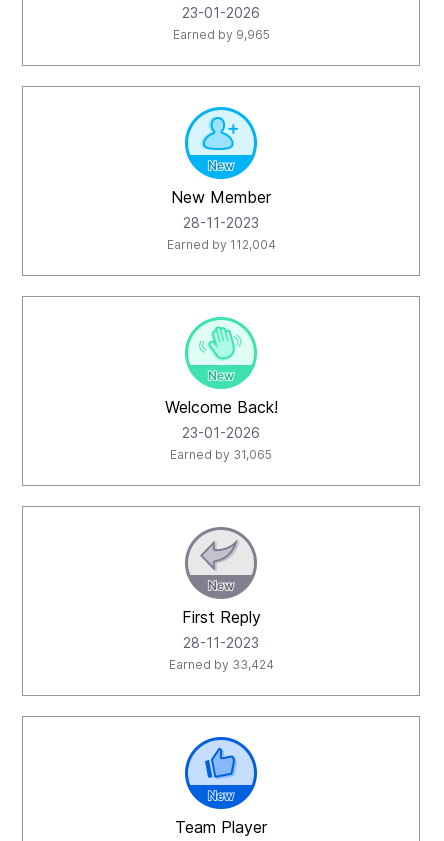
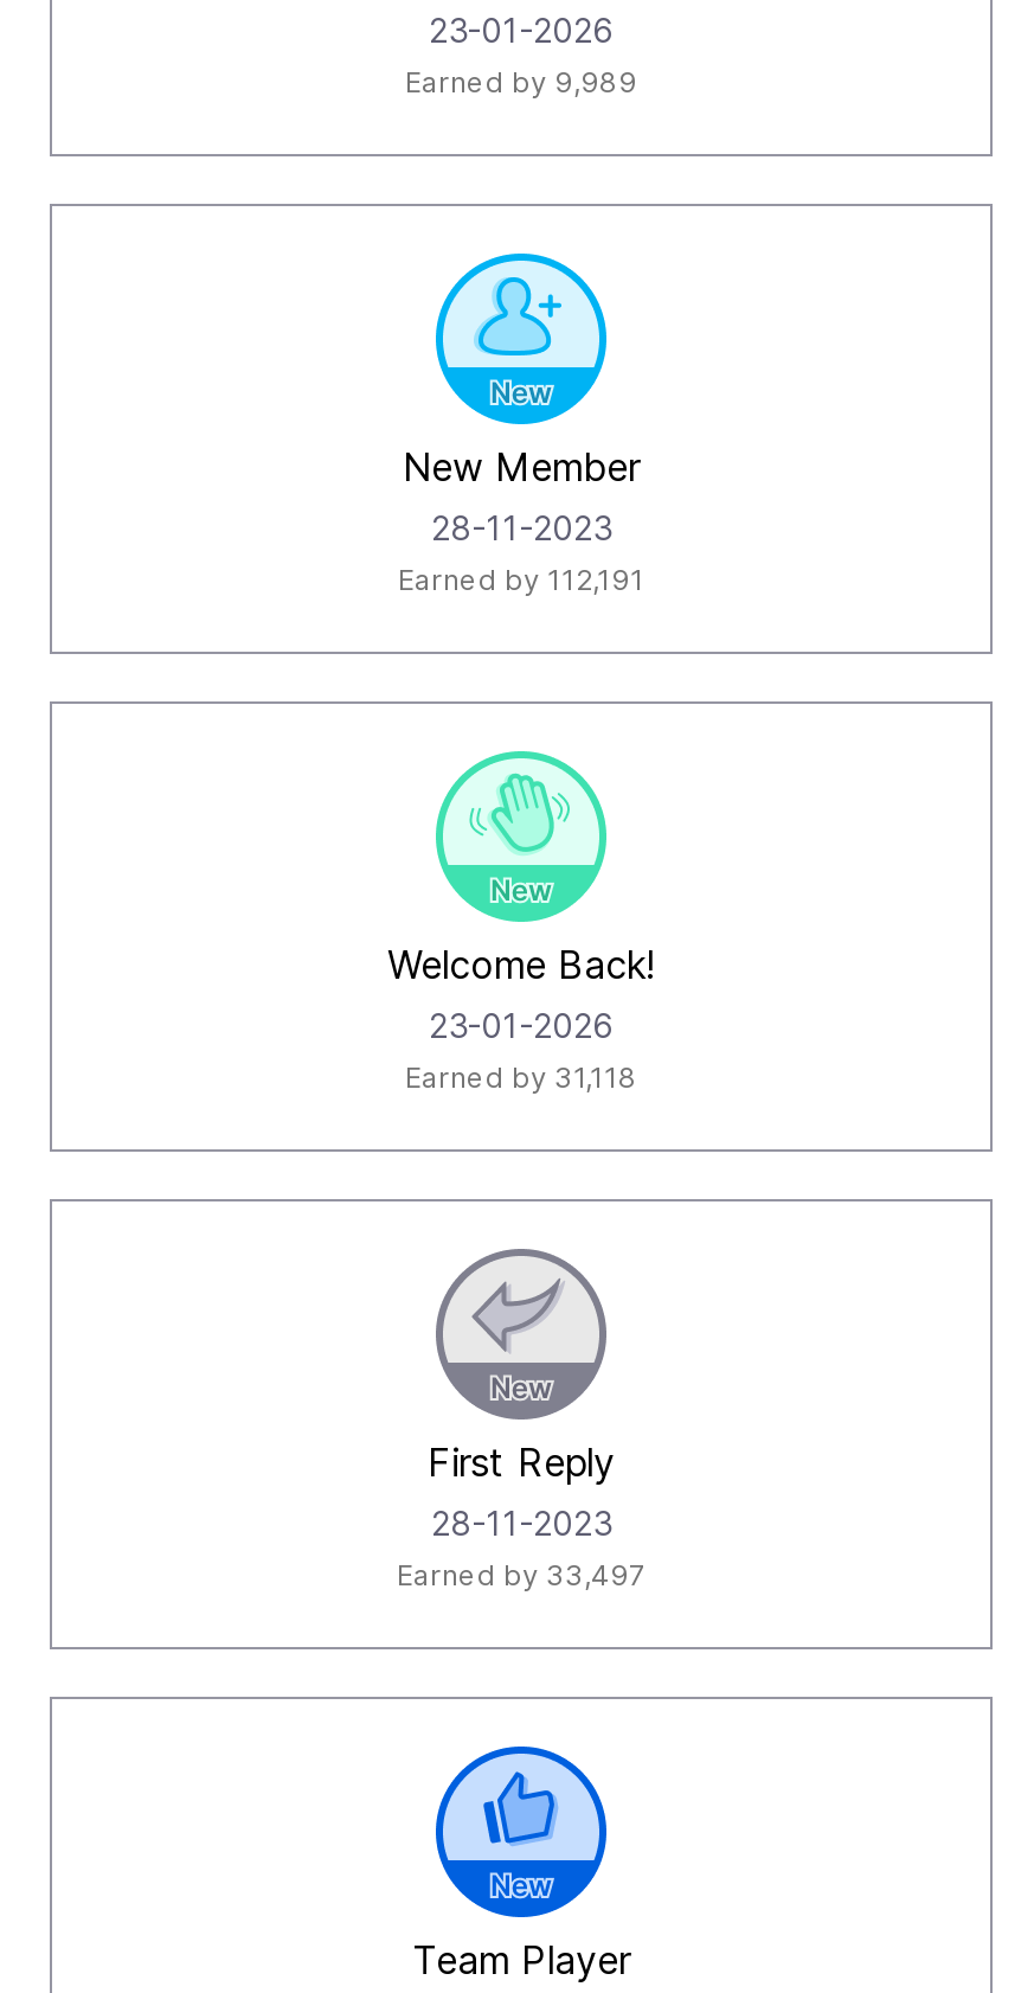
- Earned by 9,965
+ Earned by 9,989

- Earned by 112,004
+ Earned by 112,191

- Earned by 31,065
+ Earned by 31,118

- Earned by 33,424
+ Earned by 33,497
